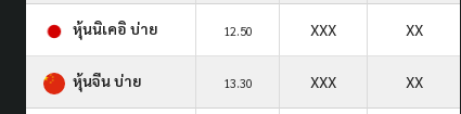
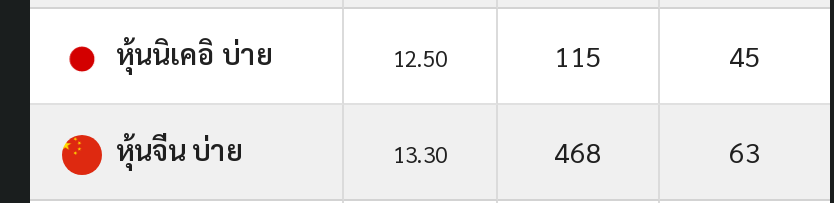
- XXX
- XX
+ 115
+ 45

- XXX
- XX
+ 468
+ 63
